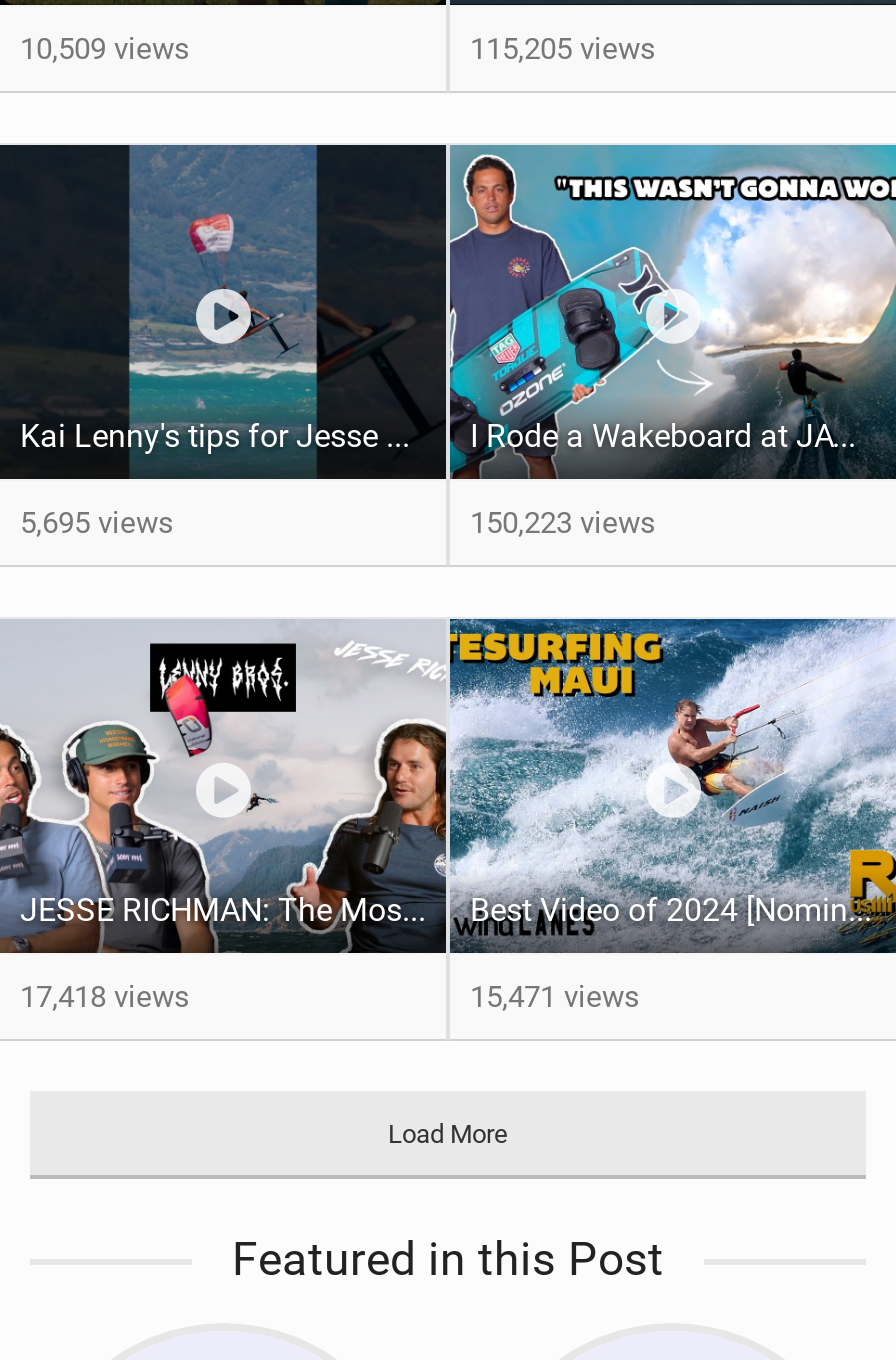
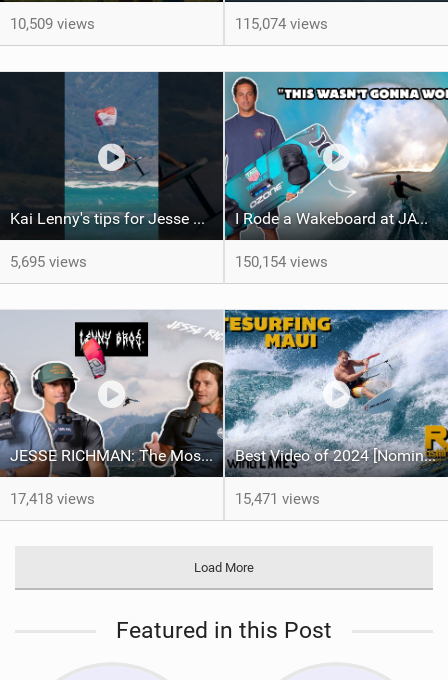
- 115,205 views
+ 115,074 views

- 150,223 views
+ 150,154 views
